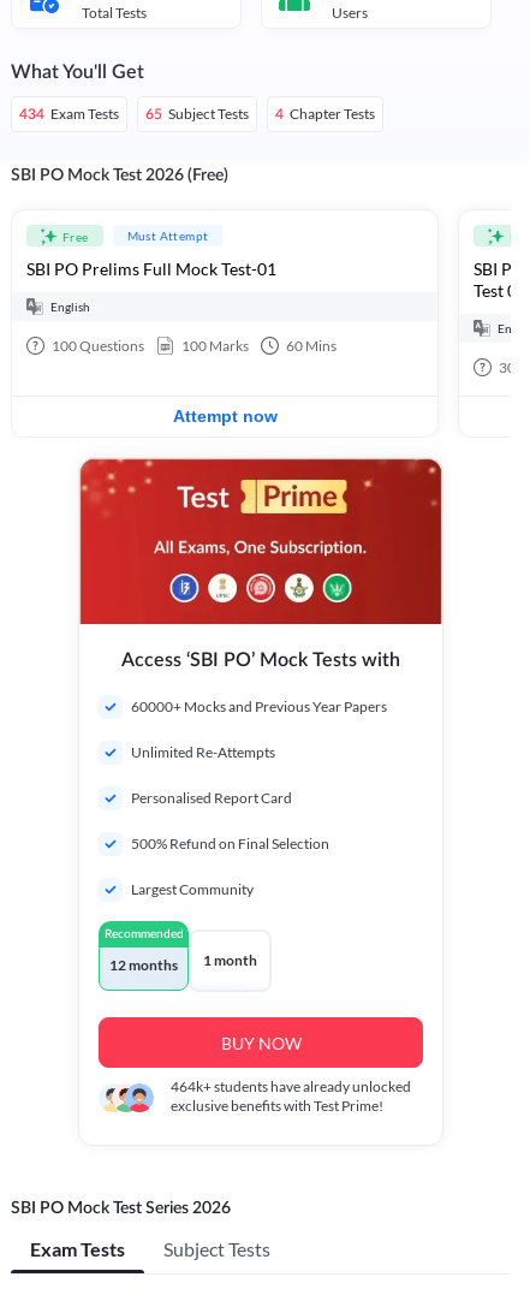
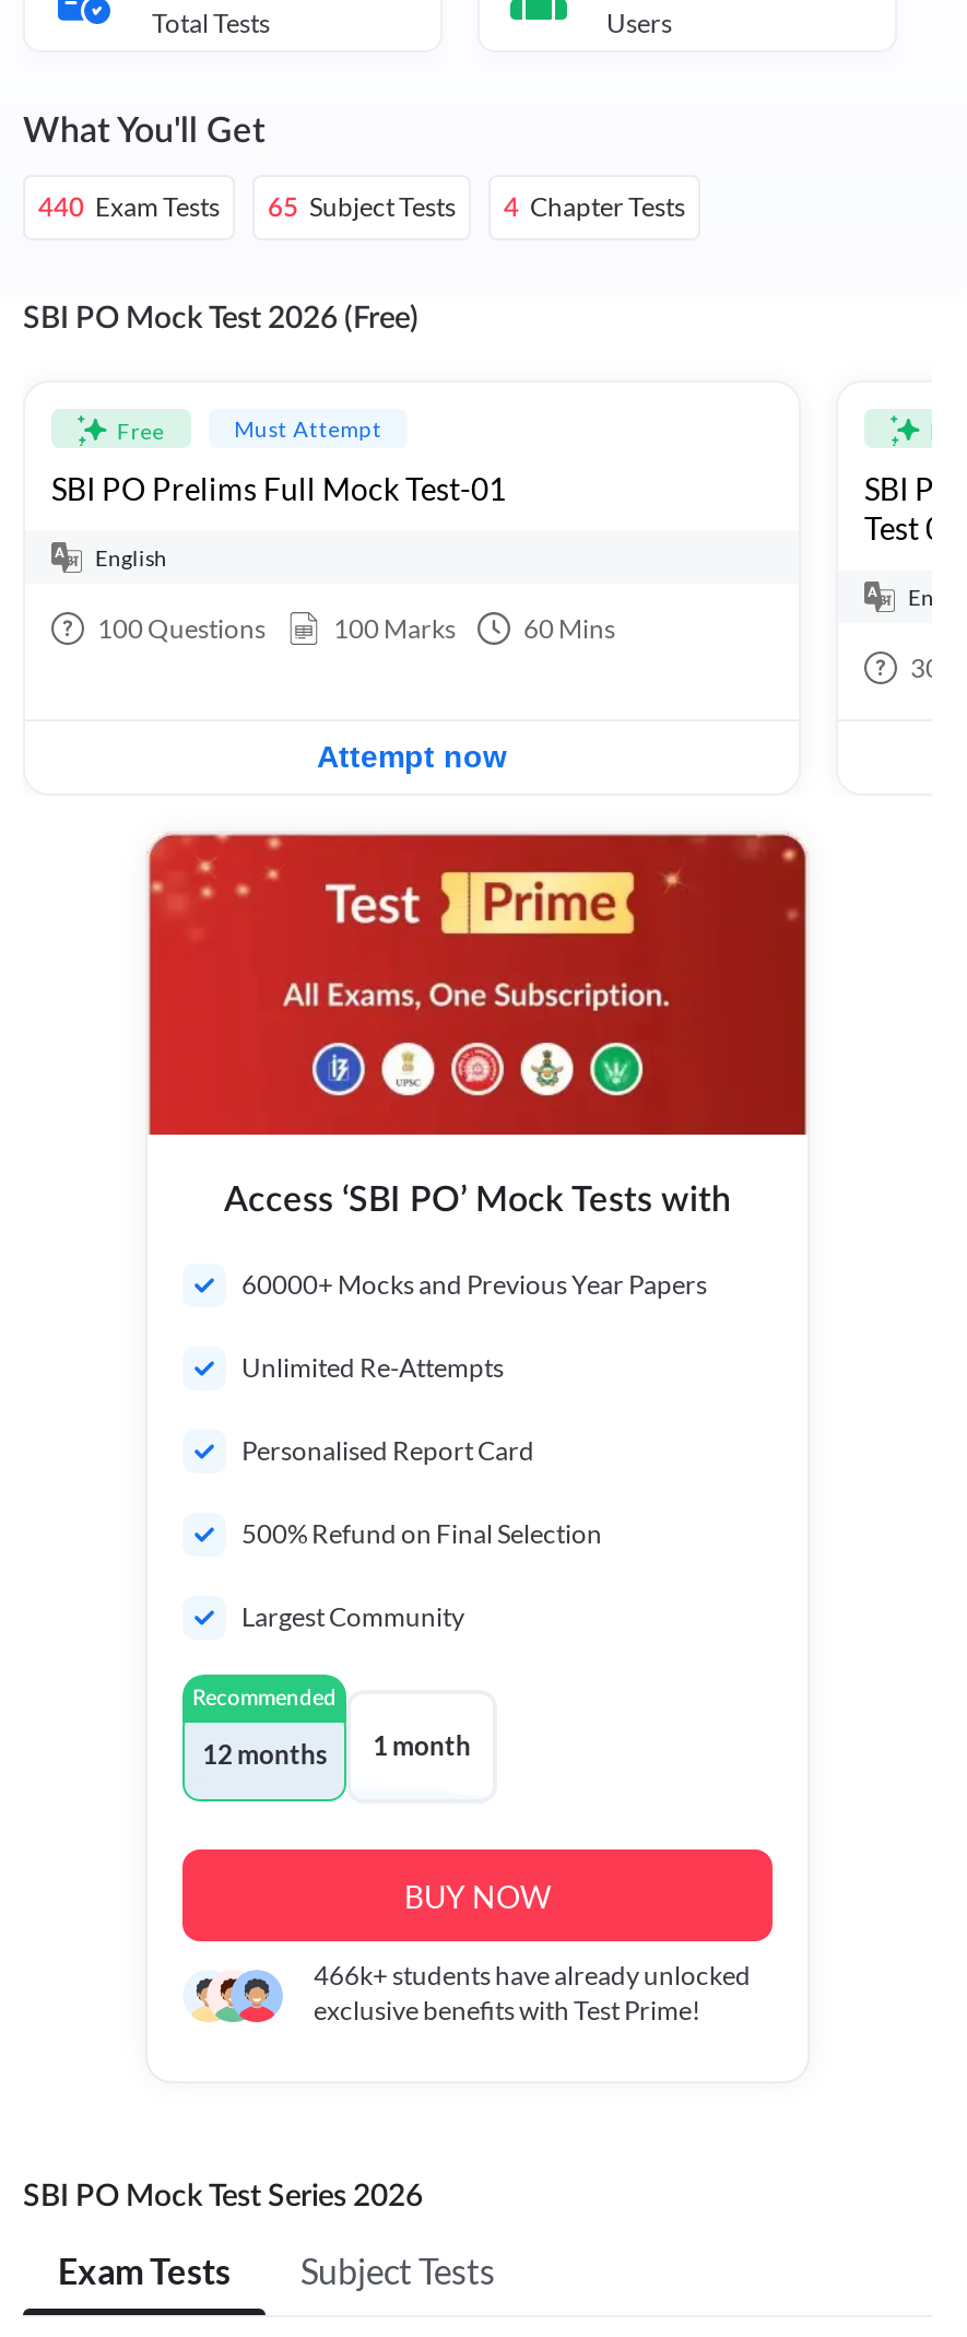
- 434 Exam Tests 65 Subject Tests 4 Chapter Tests
+ 440 Exam Tests 65 Subject Tests 4 Chapter Tests

- 464k+ students have already unlocked
+ 466k+ students have already unlocked
